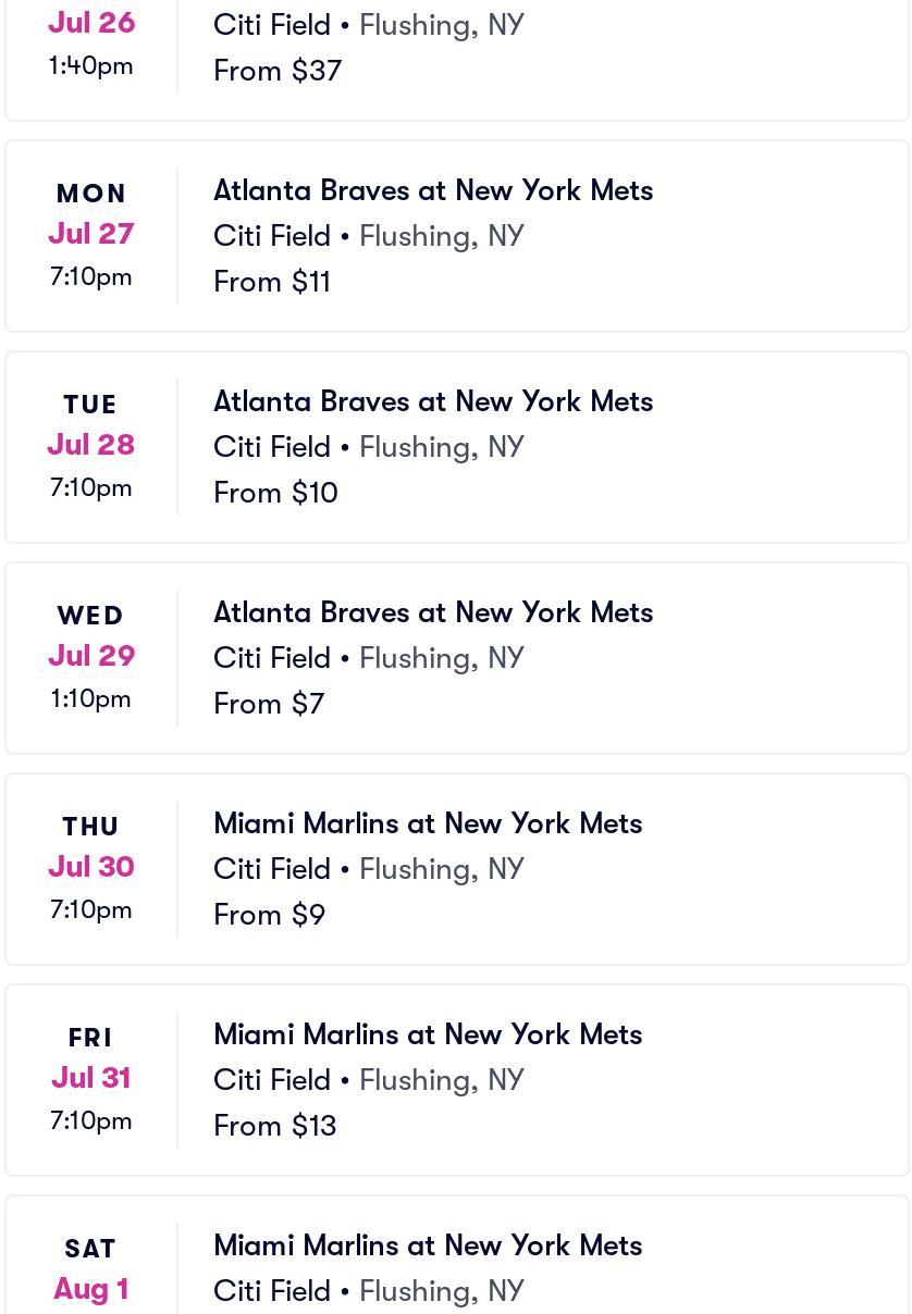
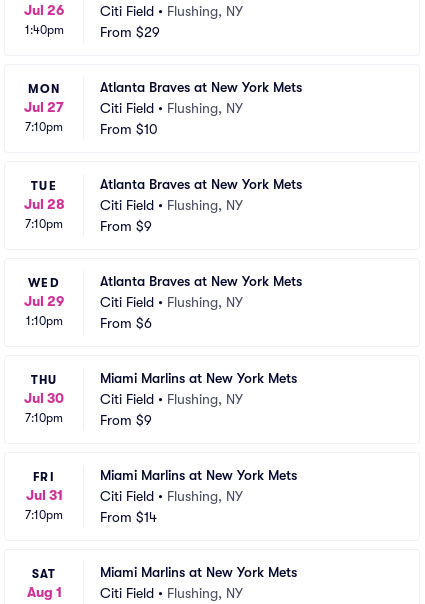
- From $37
+ From $29

- From $11
+ From $10

- From $10
+ From $9

- From $7
+ From $6

- From $13
+ From $14
